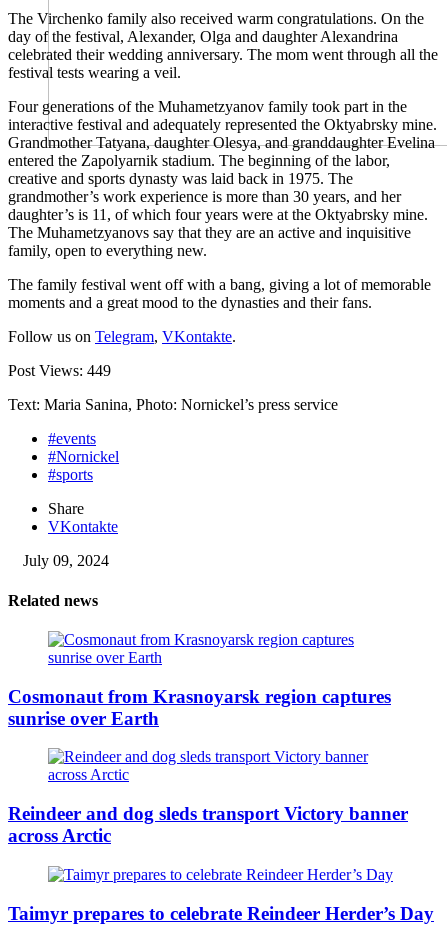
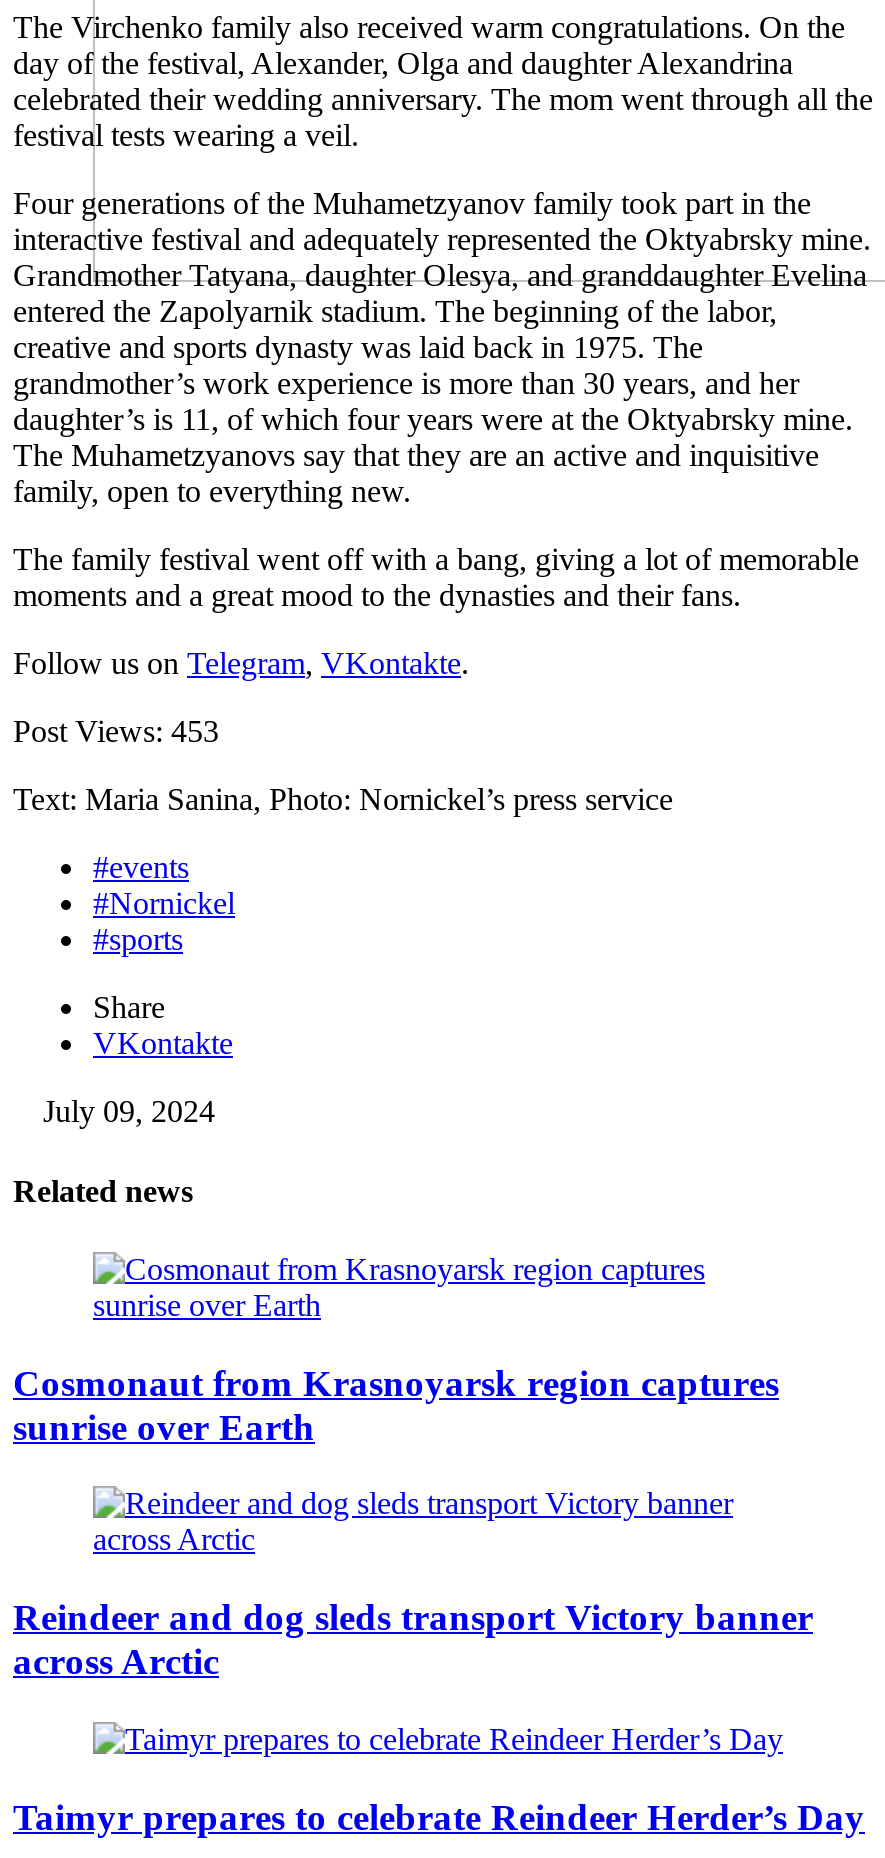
- Post Views: 449
+ Post Views: 453
